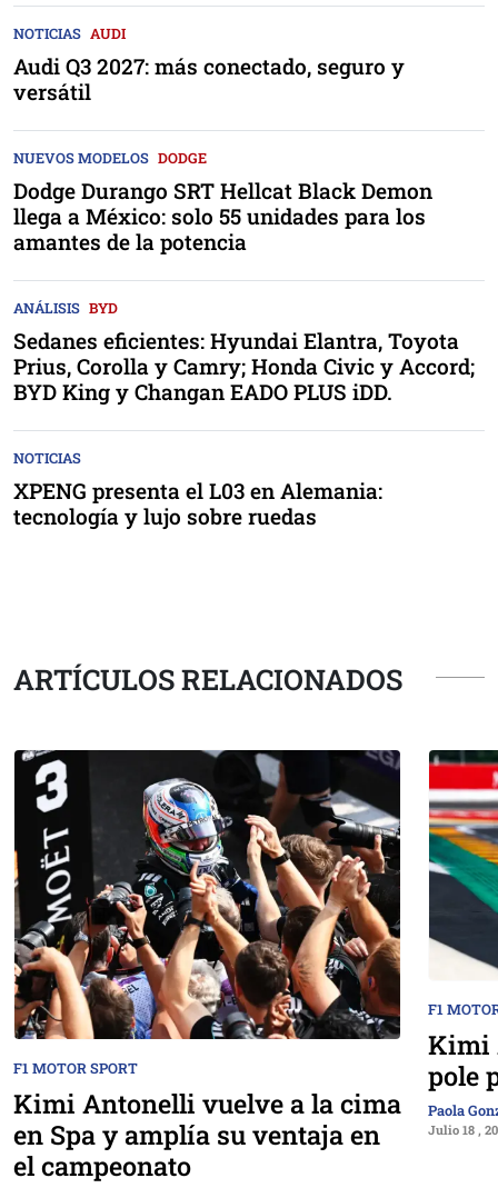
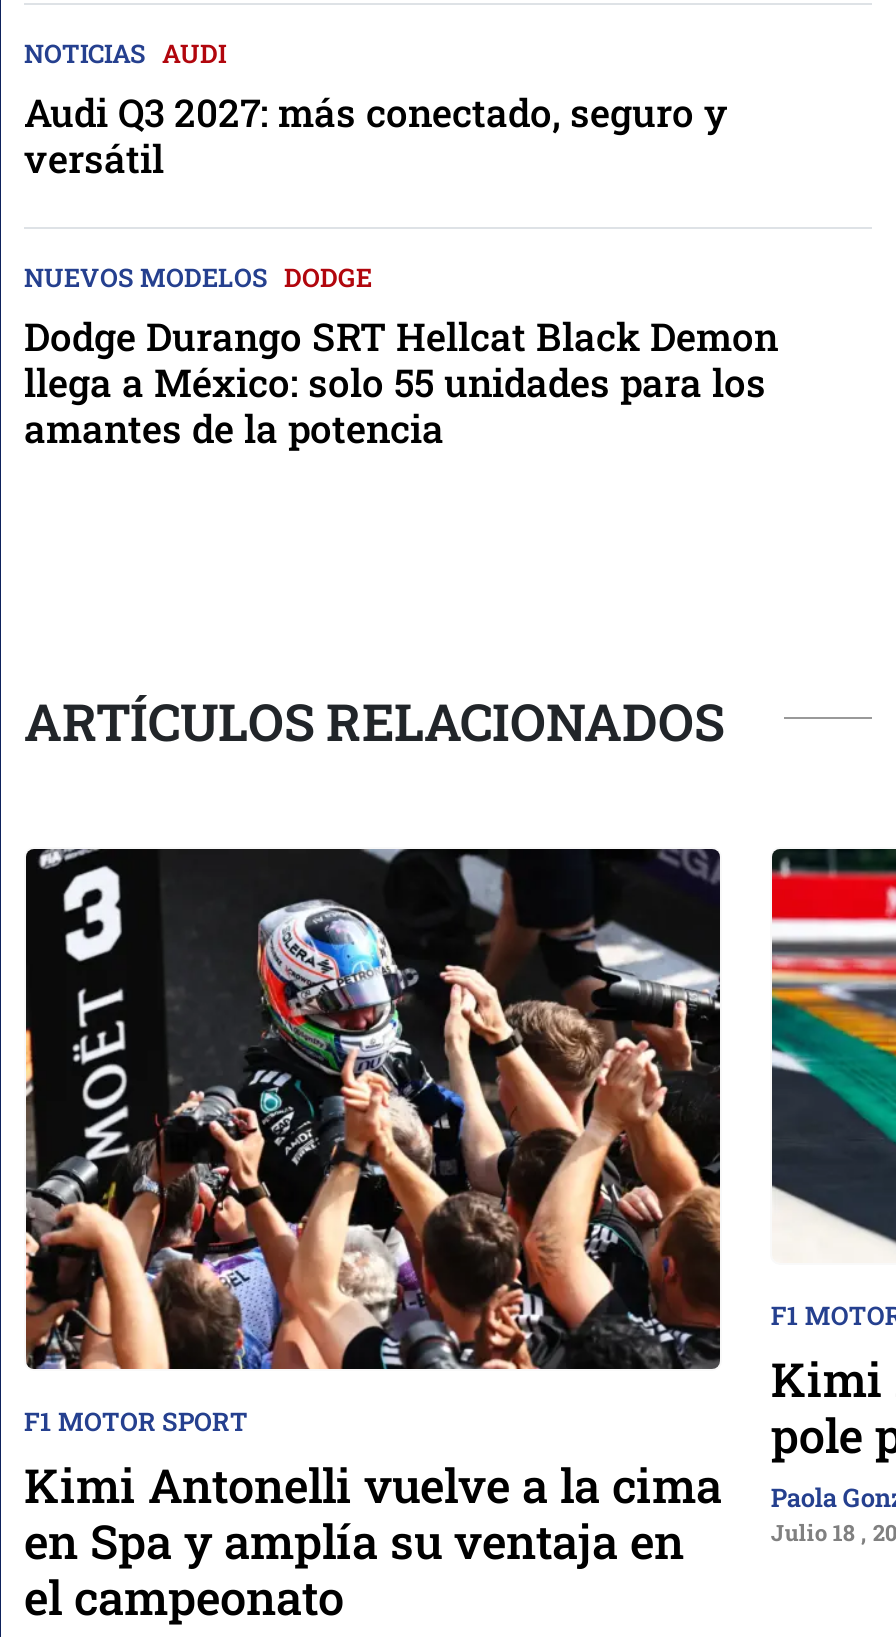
- ANÁLISIS BYD
- Sedanes eficientes: Hyundai Elantra, Toyota
- Prius, Corolla y Camry; Honda Civic y Accord;
- BYD King y Changan EADO PLUS iDD.
- NOTICIAS
- XPENG presenta el L03 en Alemania:
- tecnología y lujo sobre ruedas
